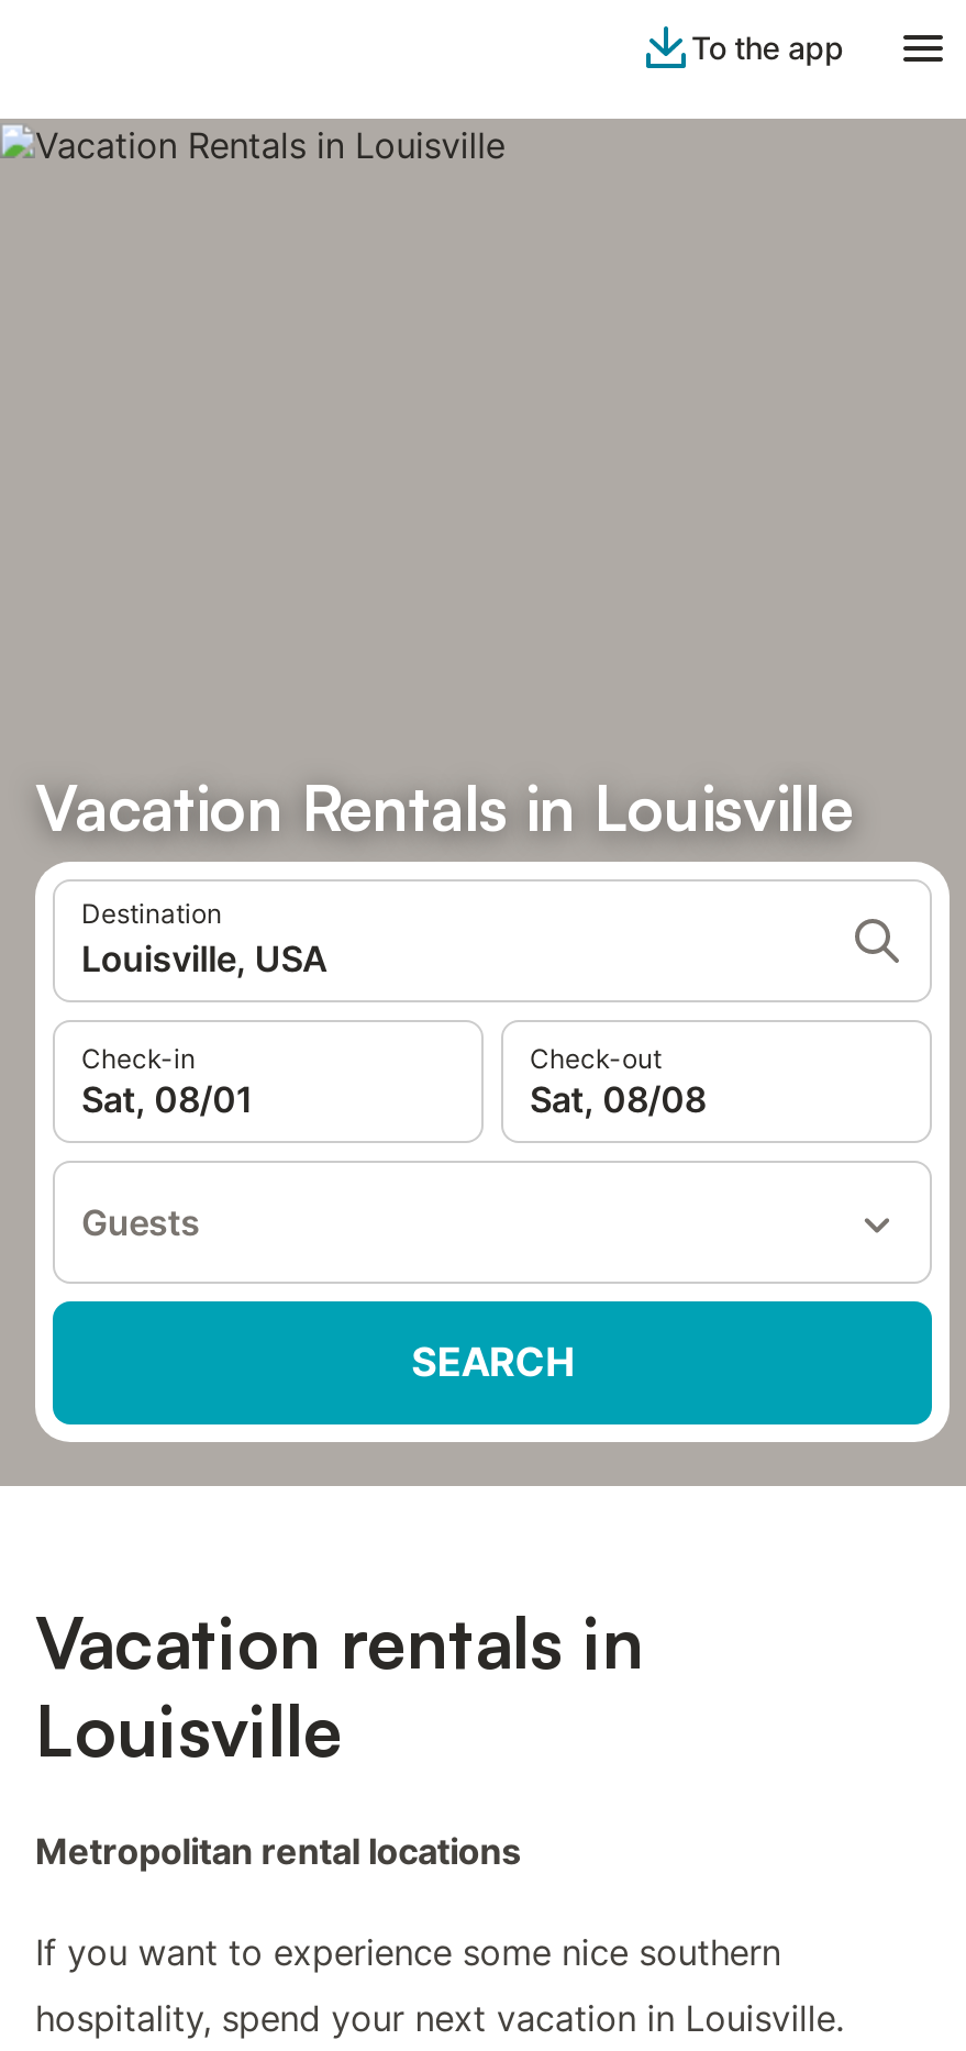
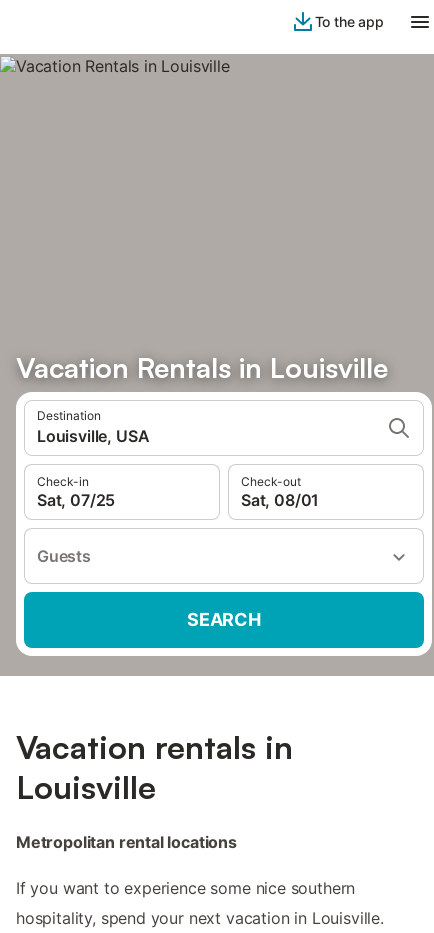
- Sat, 08/01
+ Sat, 07/25

- Sat, 08/08
+ Sat, 08/01
